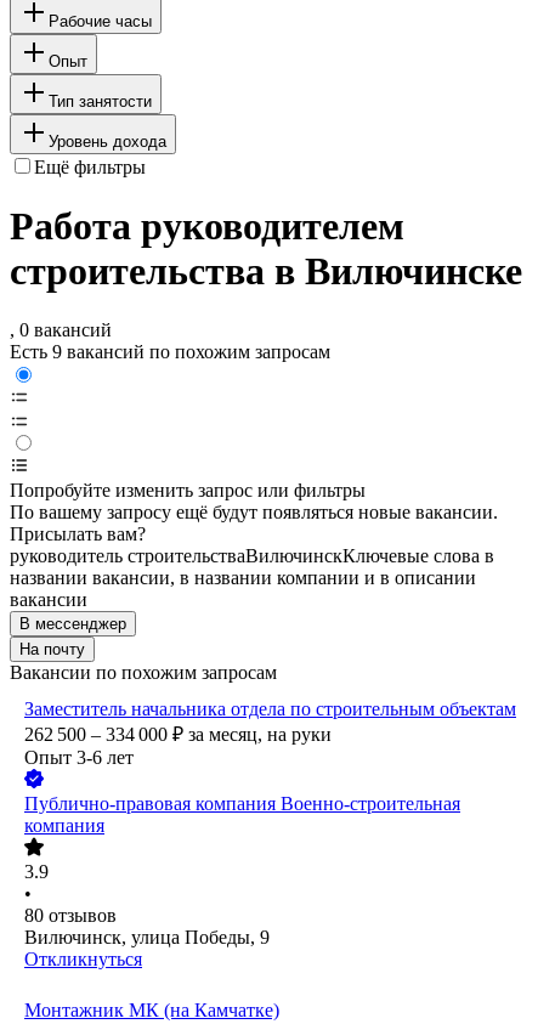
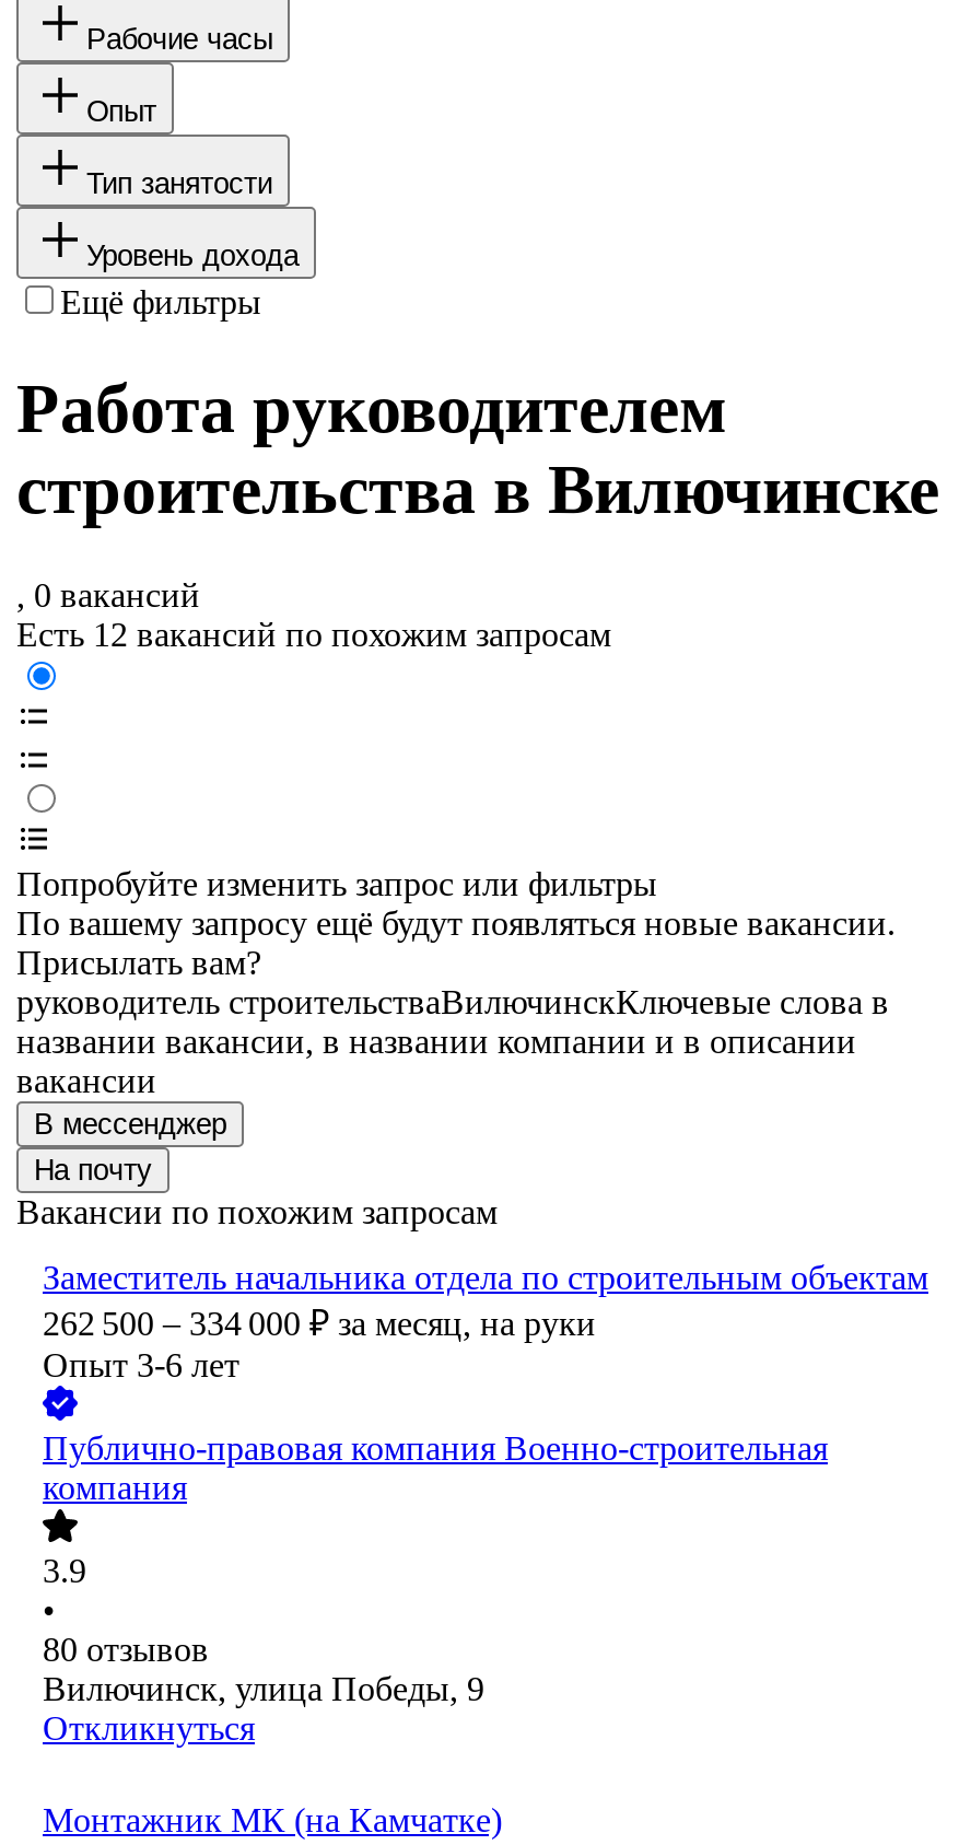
- Есть 9 вакансий по похожим запросам
+ Есть 12 вакансий по похожим запросам
